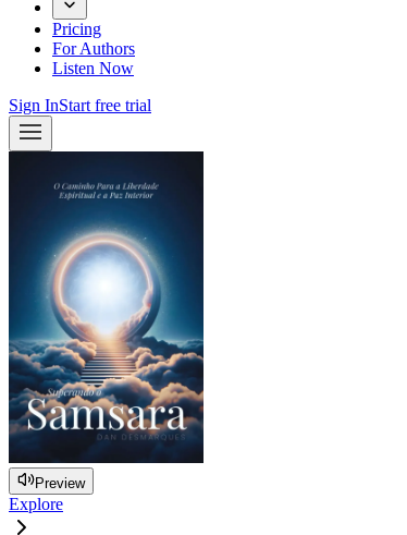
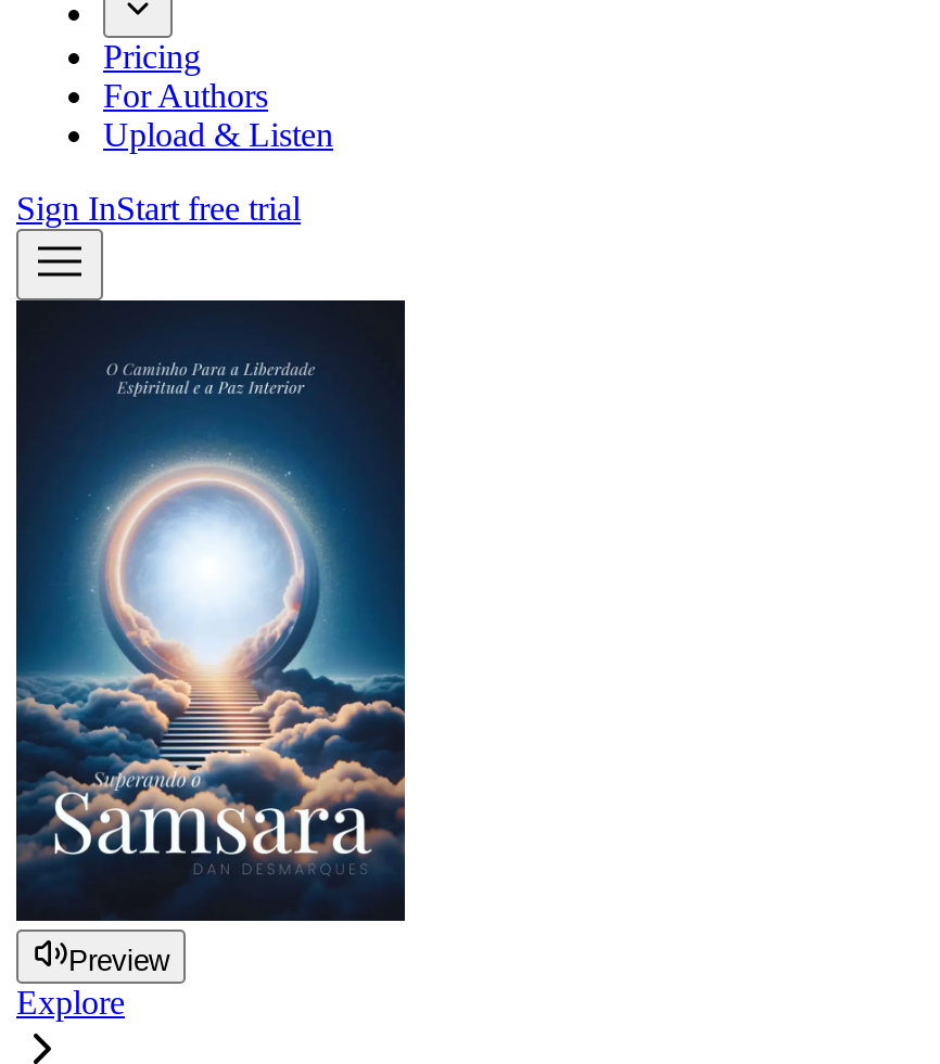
- Listen Now
+ Upload & Listen
